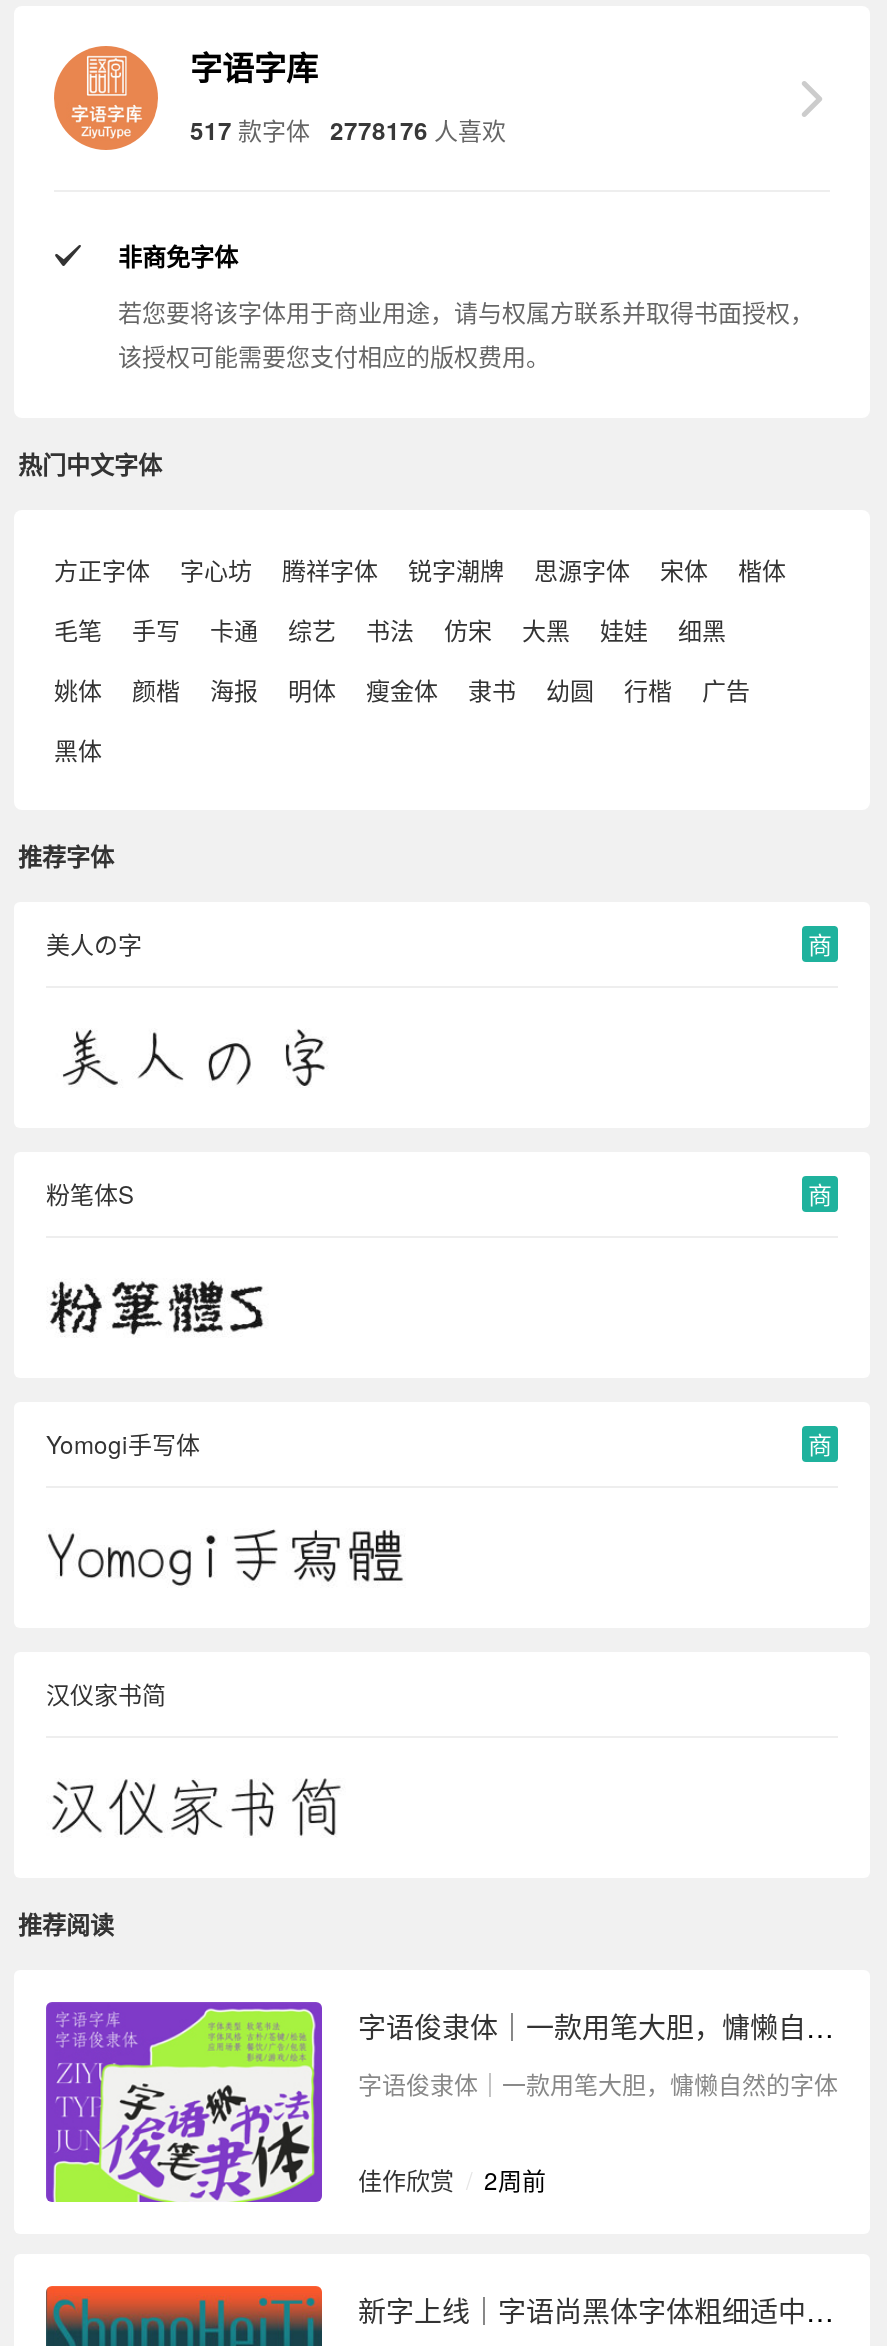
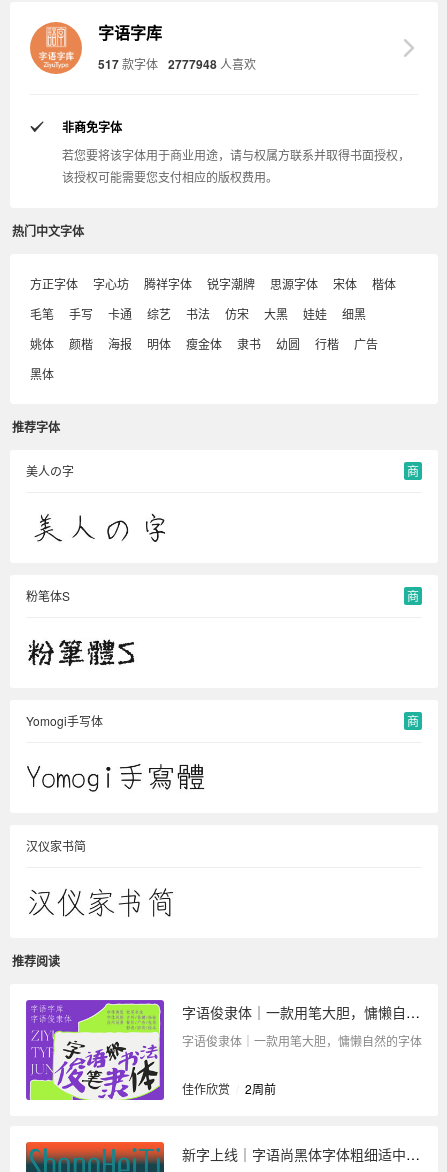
- 517 款字体 2778176 人喜欢
+ 517 款字体 2777948 人喜欢
